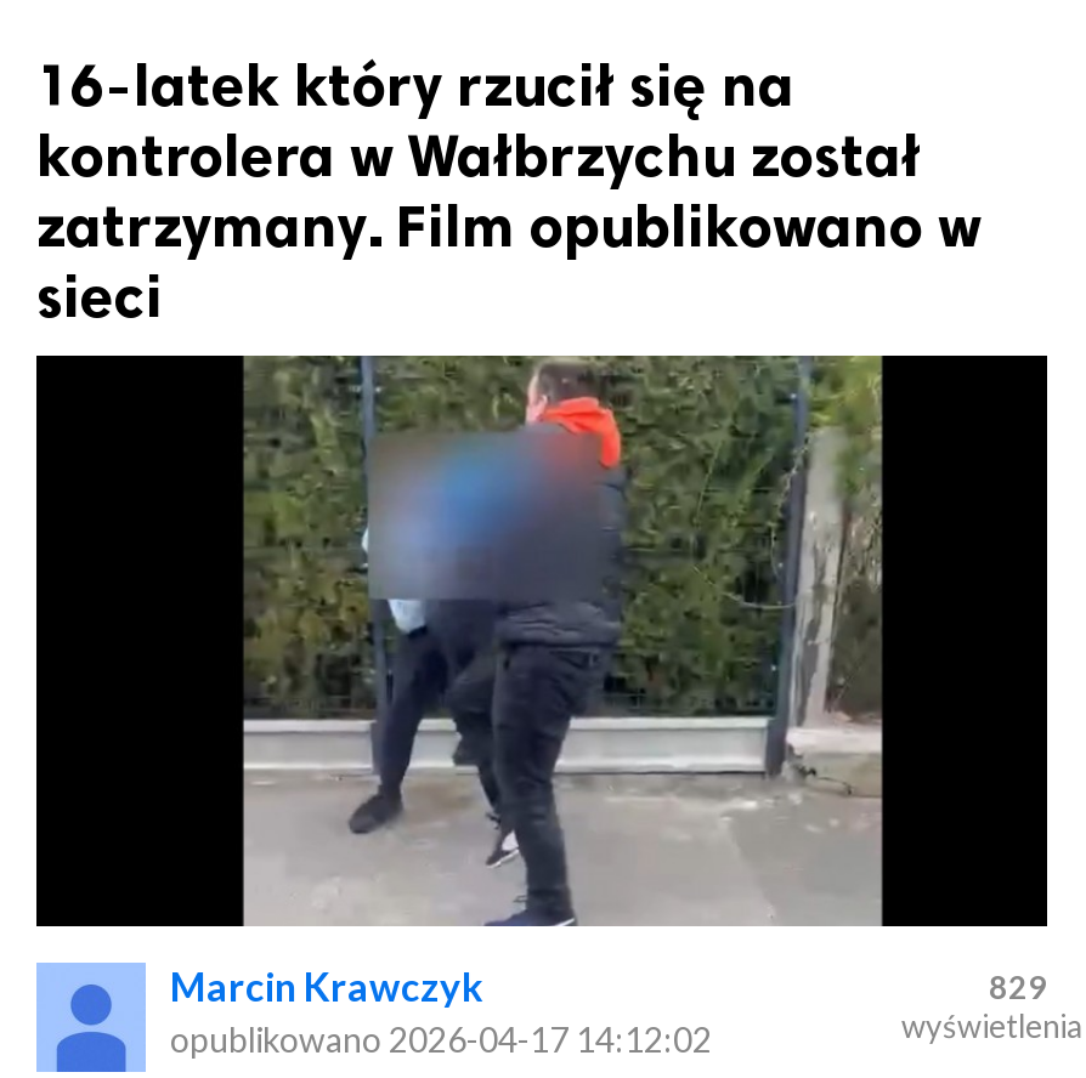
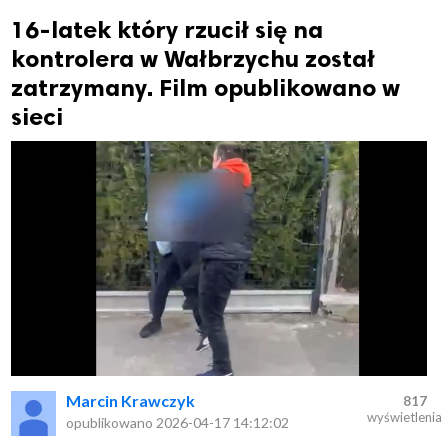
- 829
+ 817
